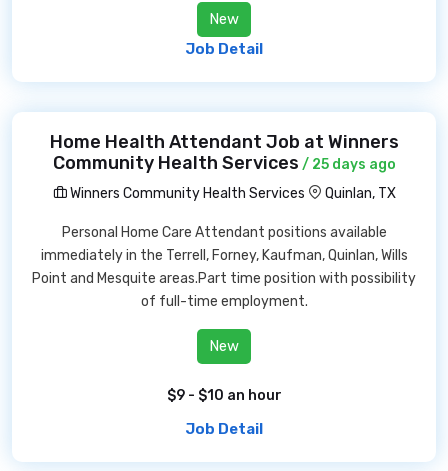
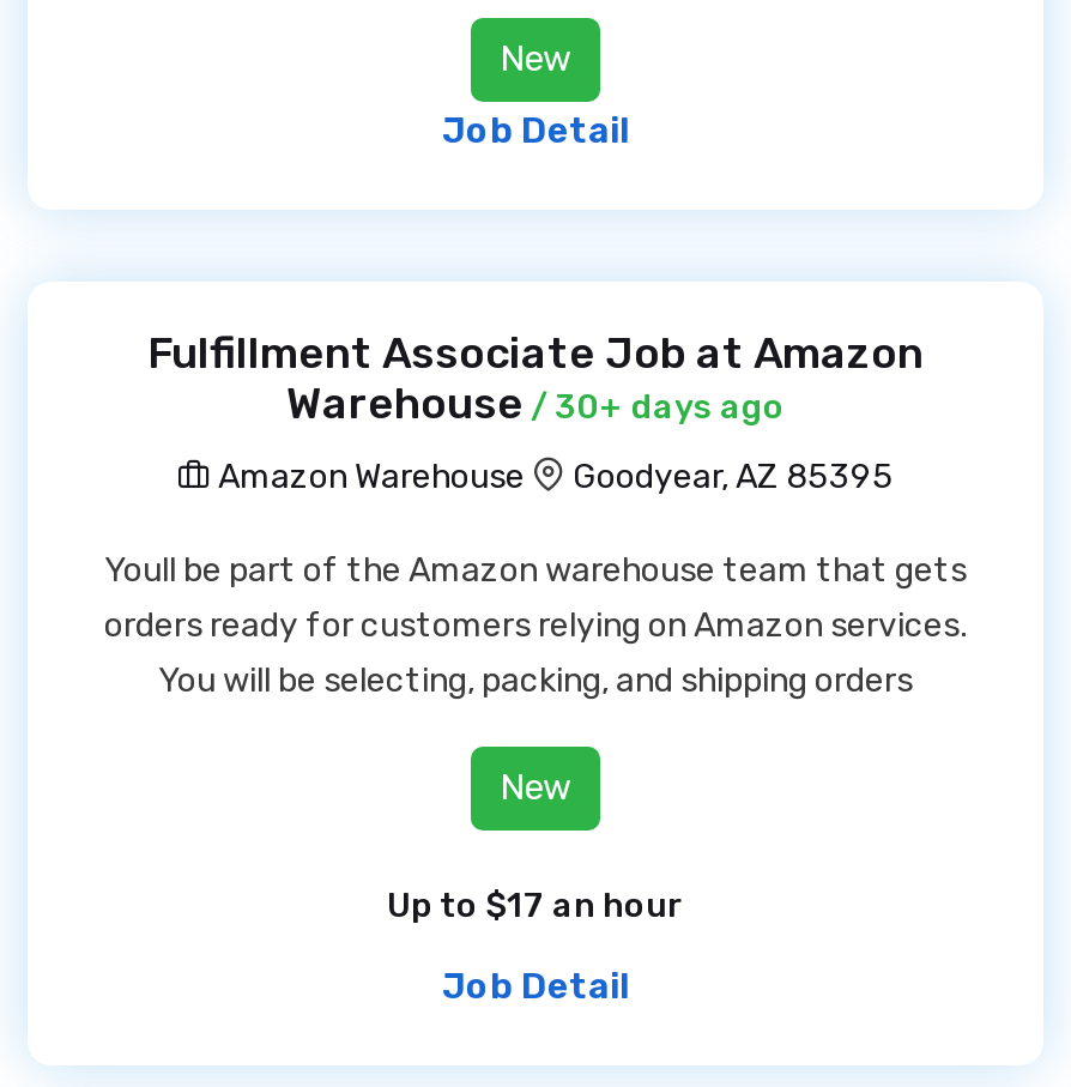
- Home Health Attendant Job at Winners
- Community Health Services / 25 days ago
+ Fulfillment Associate Job at Amazon
+ Warehouse / 30+ days ago

- Winners Community Health Services
- Quinlan, TX
+ Amazon Warehouse
+ Goodyear, AZ 85395

- Personal Home Care Attendant positions available
- immediately in the Terrell, Forney, Kaufman, Quinlan, Wills
- Point and Mesquite areas.Part time position with possibility
- of full-time employment.
+ Youll be part of the Amazon warehouse team that gets
+ orders ready for customers relying on Amazon services.
+ You will be selecting, packing, and shipping orders

- $9 - $10 an hour
+ Up to $17 an hour
